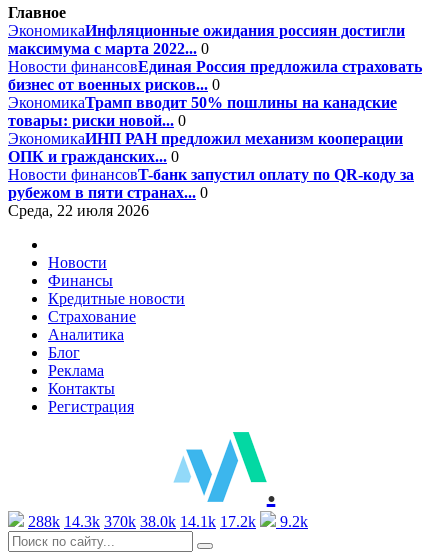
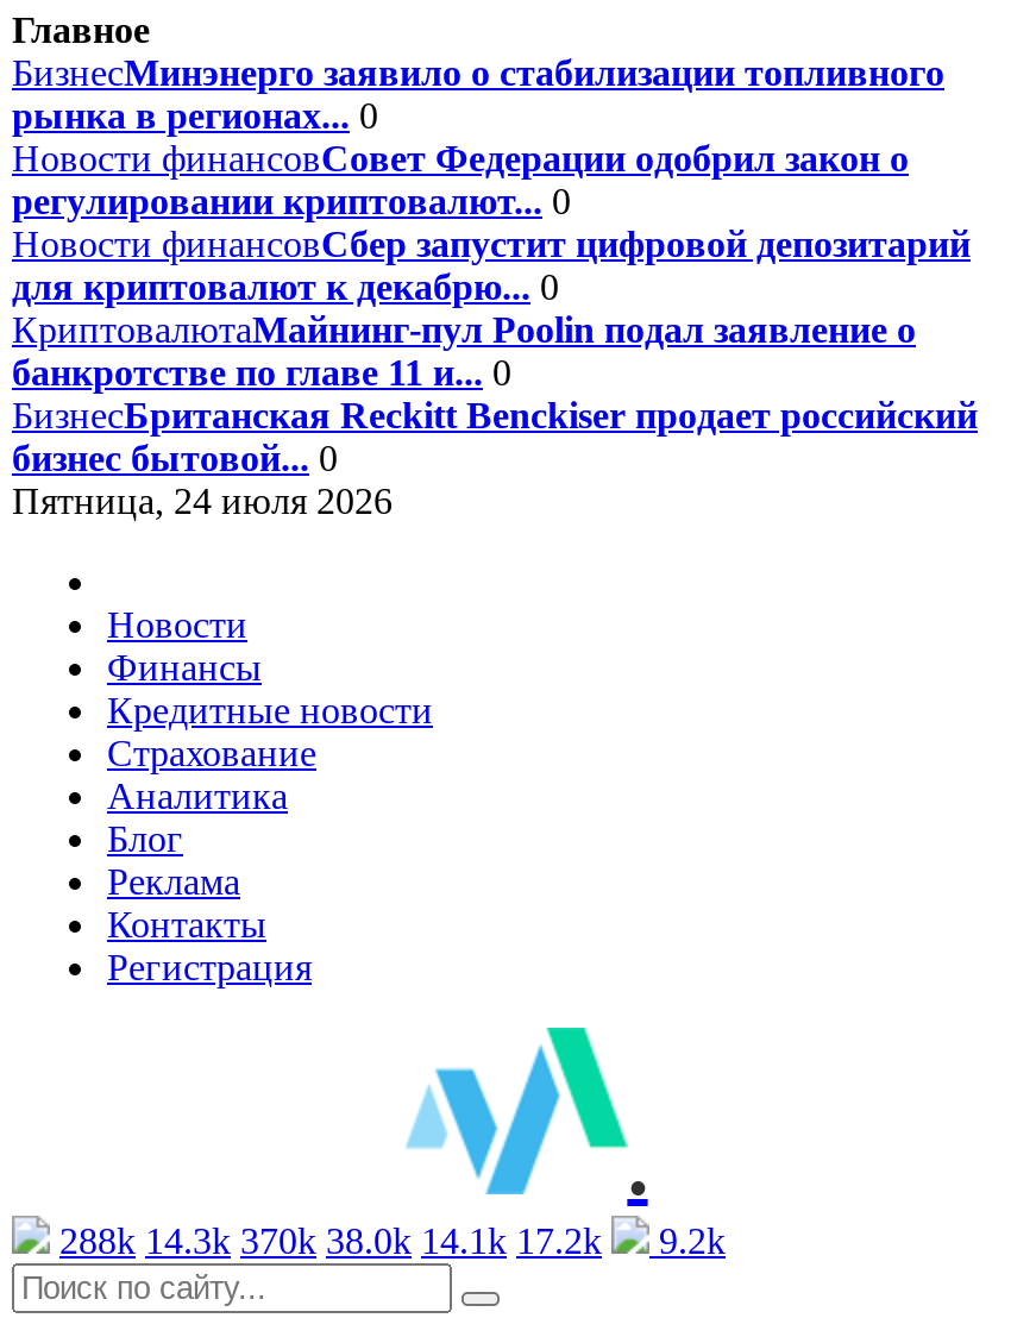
- ЭкономикаИнфляционные ожидания россиян достигли
- максимума с марта 2022... 0
- Новости финансовЕдиная Россия предложила страховать
- бизнес от военных рисков... 0
- ЭкономикаТрамп вводит 50% пошлины на канадские
- товары: риски новой... 0
- ЭкономикаИНП РАН предложил механизм кооперации
- ОПК и гражданских... 0
- Новости финансовT-банк запустил оплату по QR-коду за
- рубежом в пяти странах... 0
- Среда, 22 июля 2026
+ БизнесМинэнерго заявило о стабилизации топливного
+ рынка в регионах... 0
+ Новости финансовСовет Федерации одобрил закон о
+ регулировании криптовалют... 0
+ Новости финансовСбер запустит цифровой депозитарий
+ для криптовалют к декабрю... 0
+ КриптовалютаМайнинг-пул Poolin подал заявление о
+ банкротстве по главе 11 и... 0
+ БизнесБританская Reckitt Benckiser продает российский
+ бизнес бытовой... 0
+ Пятница, 24 июля 2026
